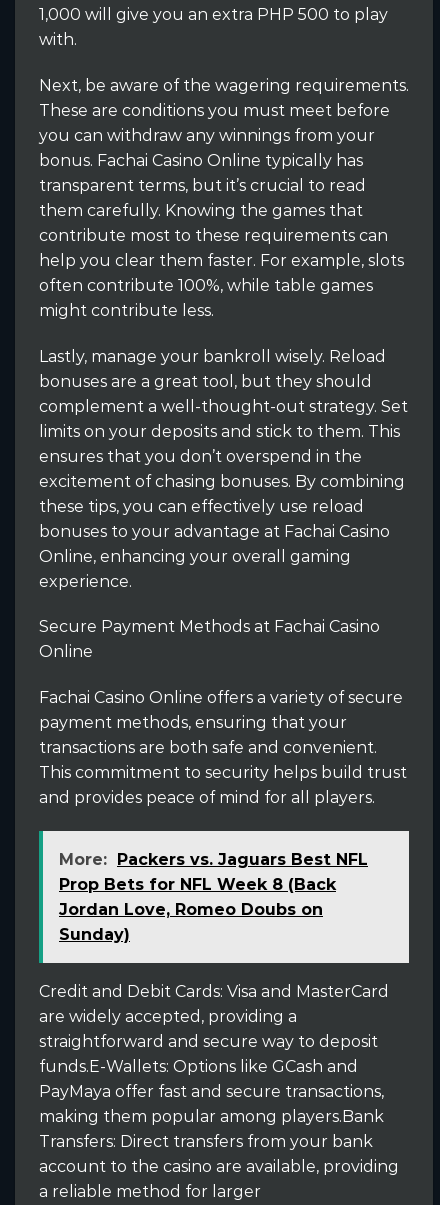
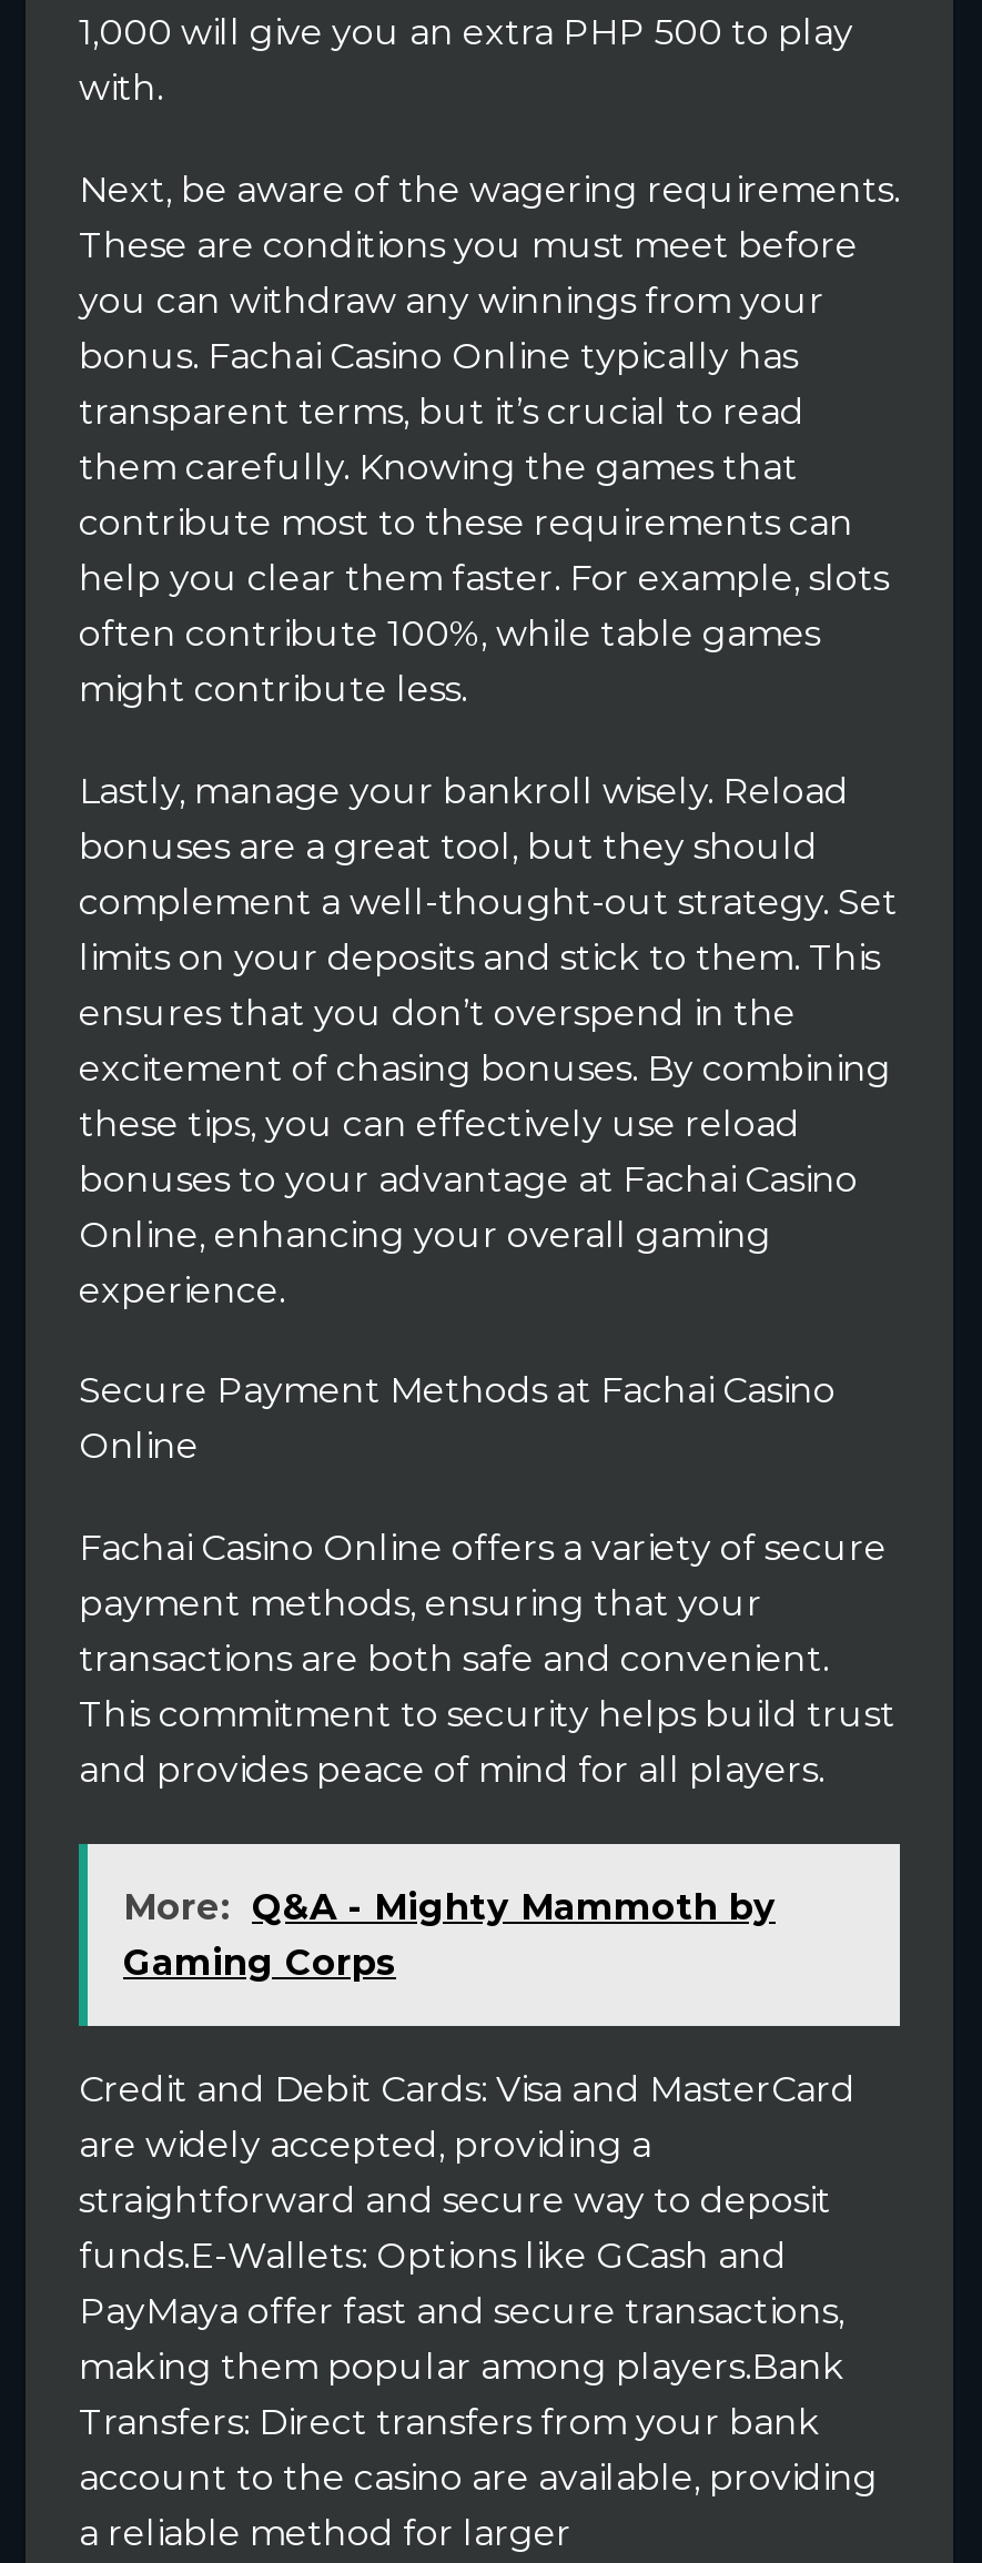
- More: Packers vs. Jaguars Best NFL
- Prop Bets for NFL Week 8 (Back
- Jordan Love, Romeo Doubs on
- Sunday)
+ More: Q&A - Mighty Mammoth by
+ Gaming Corps
